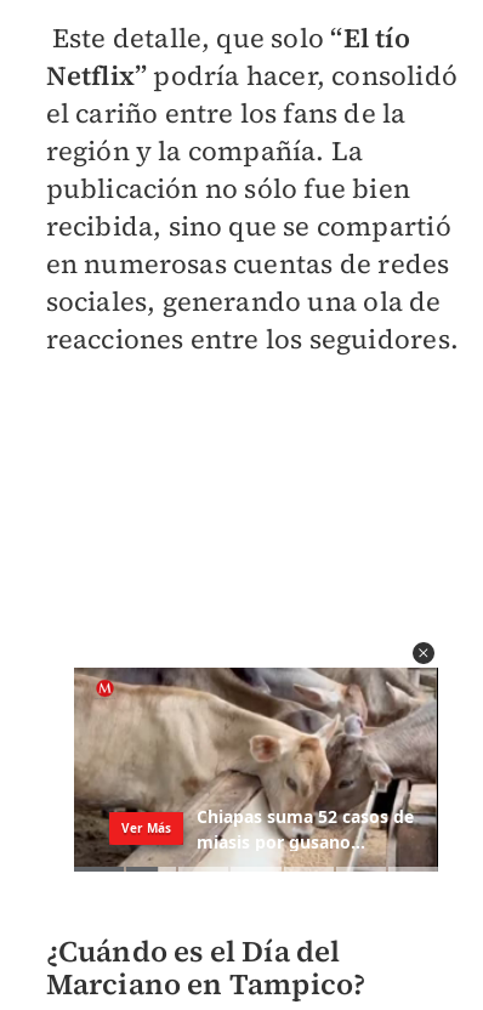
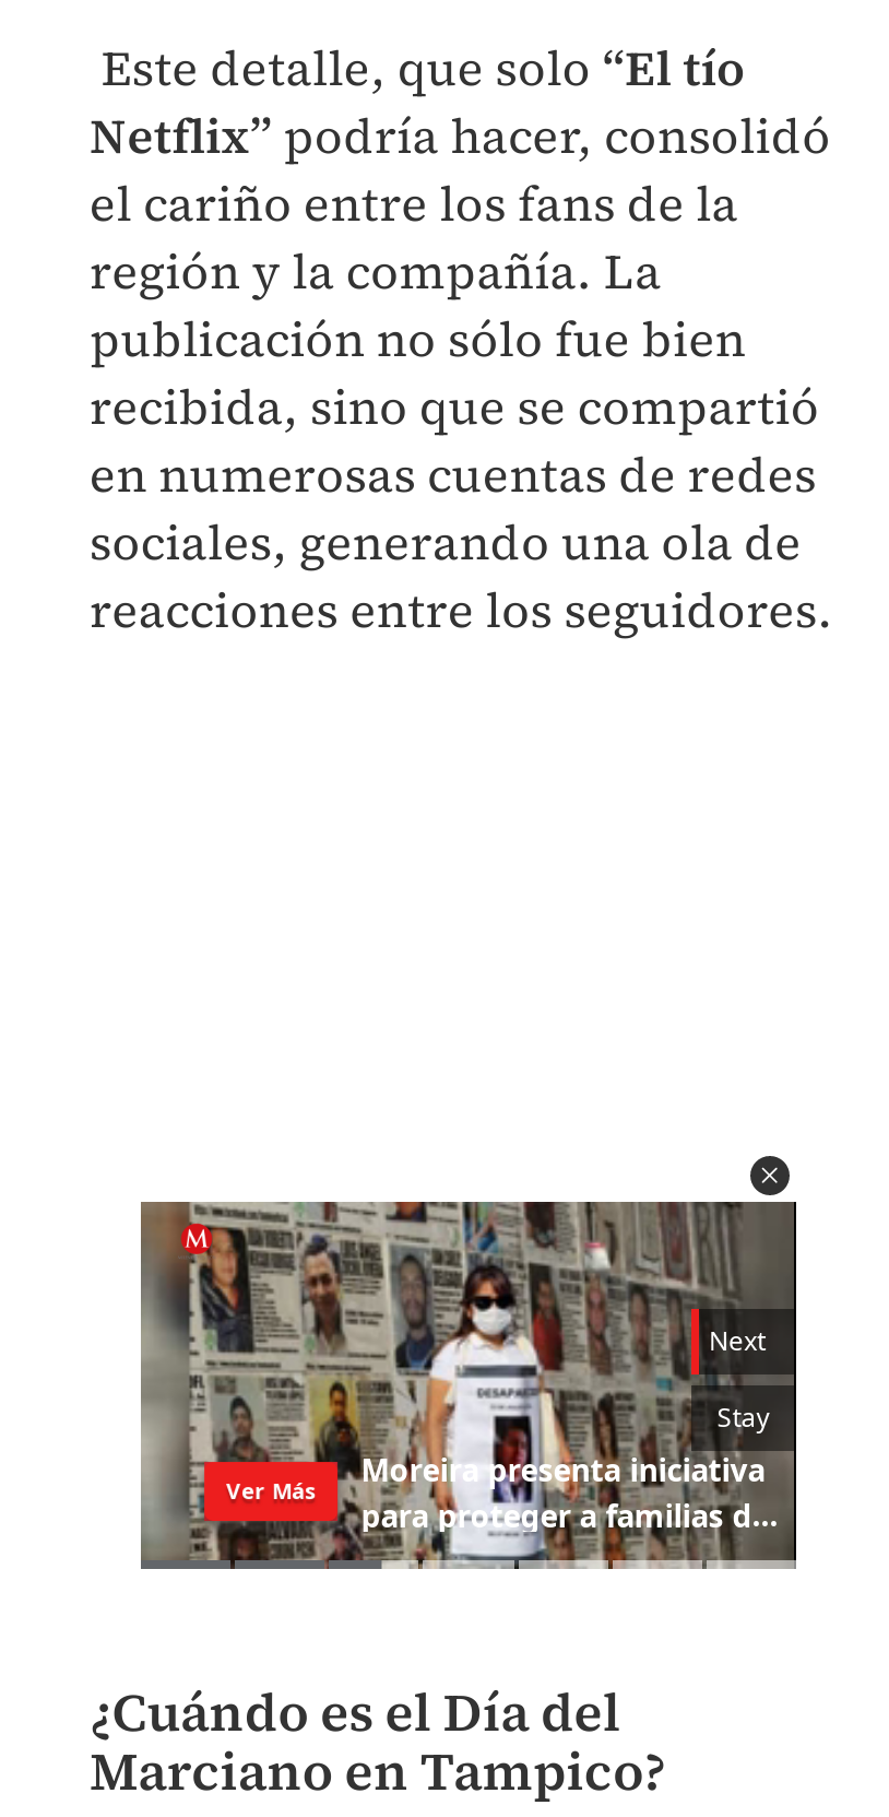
- [image]
+ [image]
